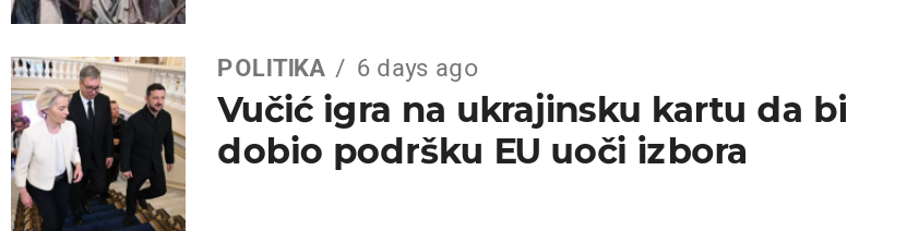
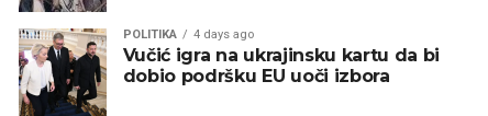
- POLITIKA 6 days ago
+ POLITIKA 4 days ago
